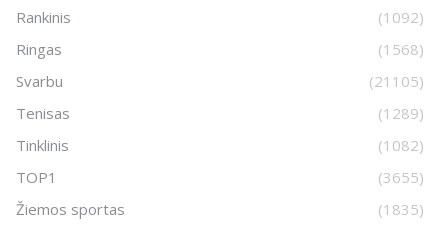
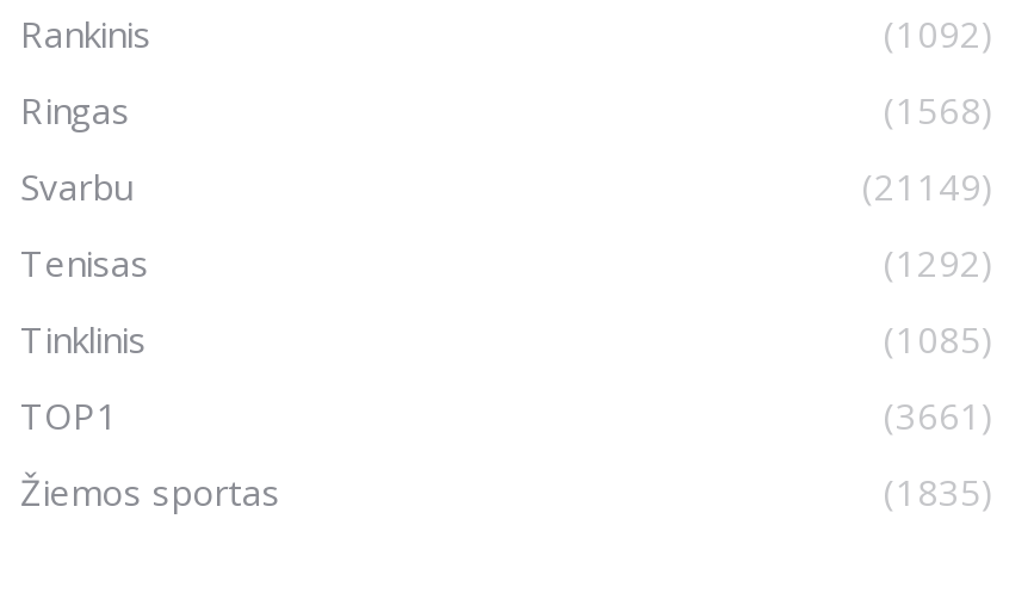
- (21105)
+ (21149)

- (1289)
+ (1292)

- (1082)
+ (1085)

- (3655)
+ (3661)
